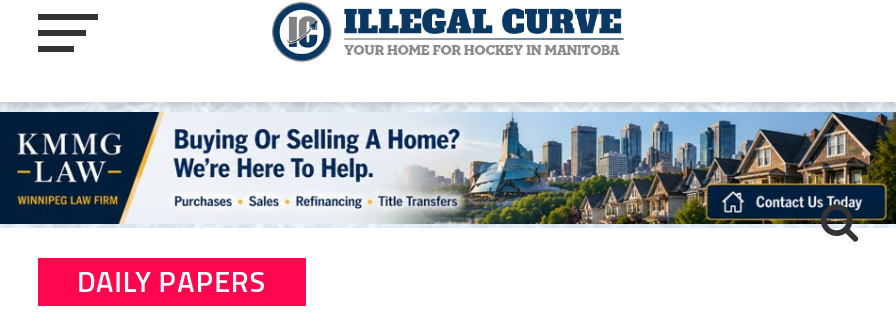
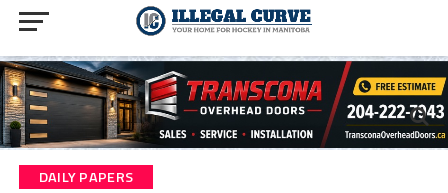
- [image]
+ [image]
